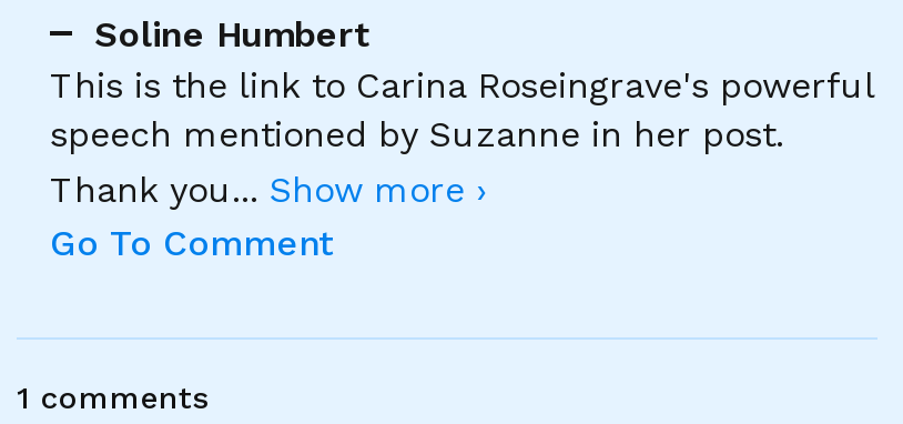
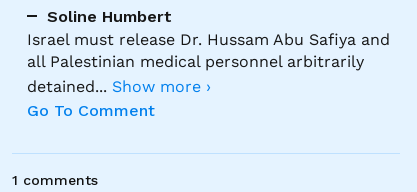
- This is the link to Carina Roseingrave's powerful
- speech mentioned by Suzanne in her post.
- Thank you... Show more ›
+ Israel must release Dr. Hussam Abu Safiya and
+ all Palestinian medical personnel arbitrarily
+ detained... Show more ›
